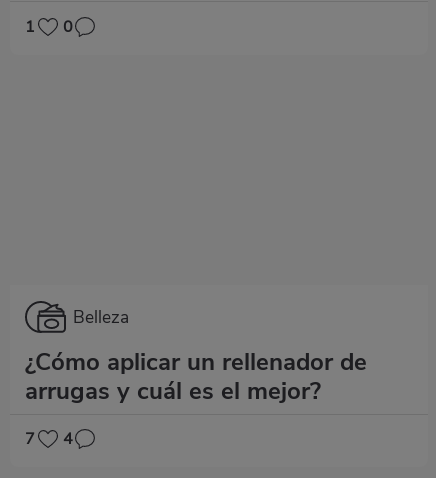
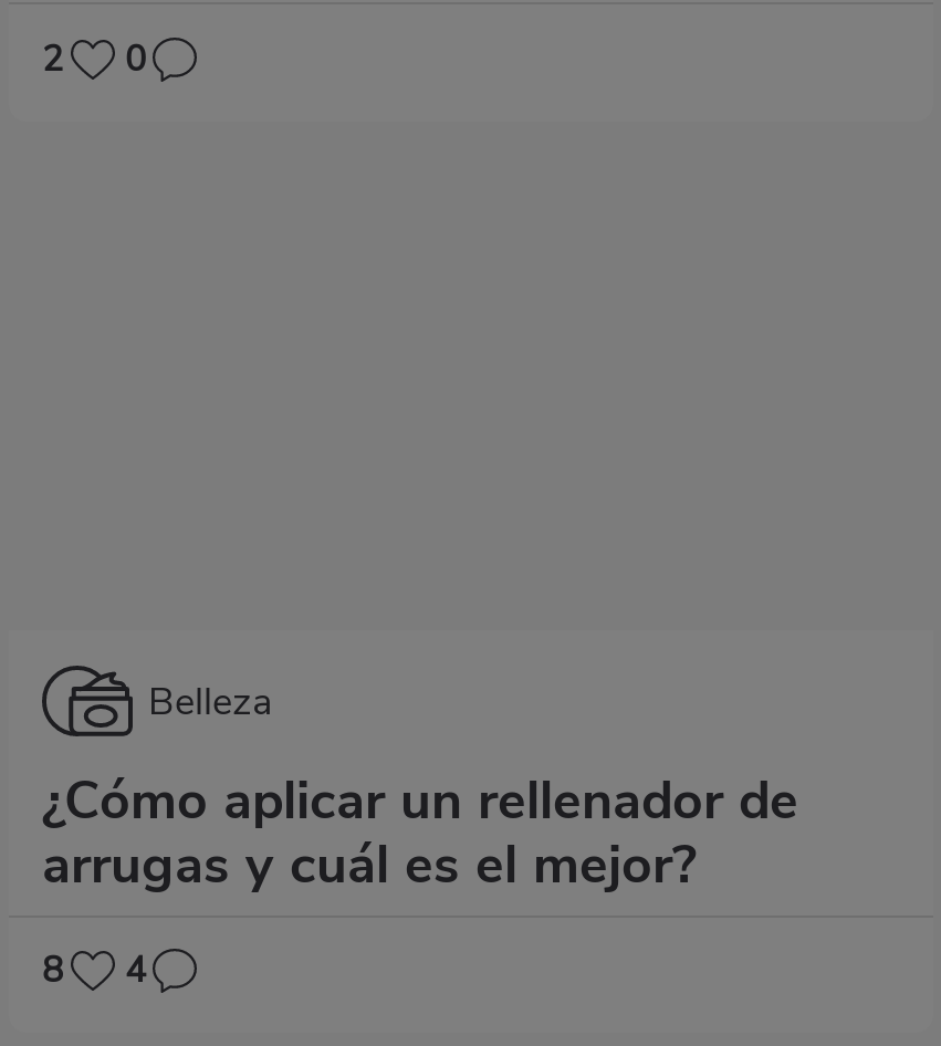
- 1 0
+ 2 0

- 7 4
+ 8 4
